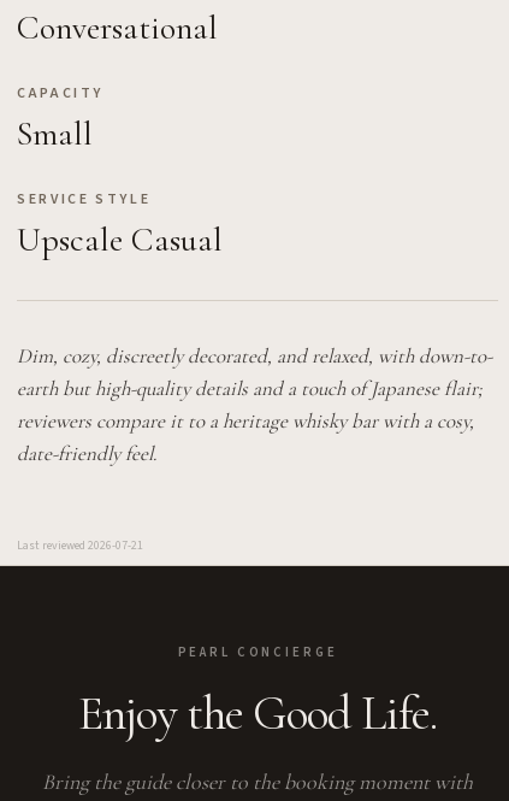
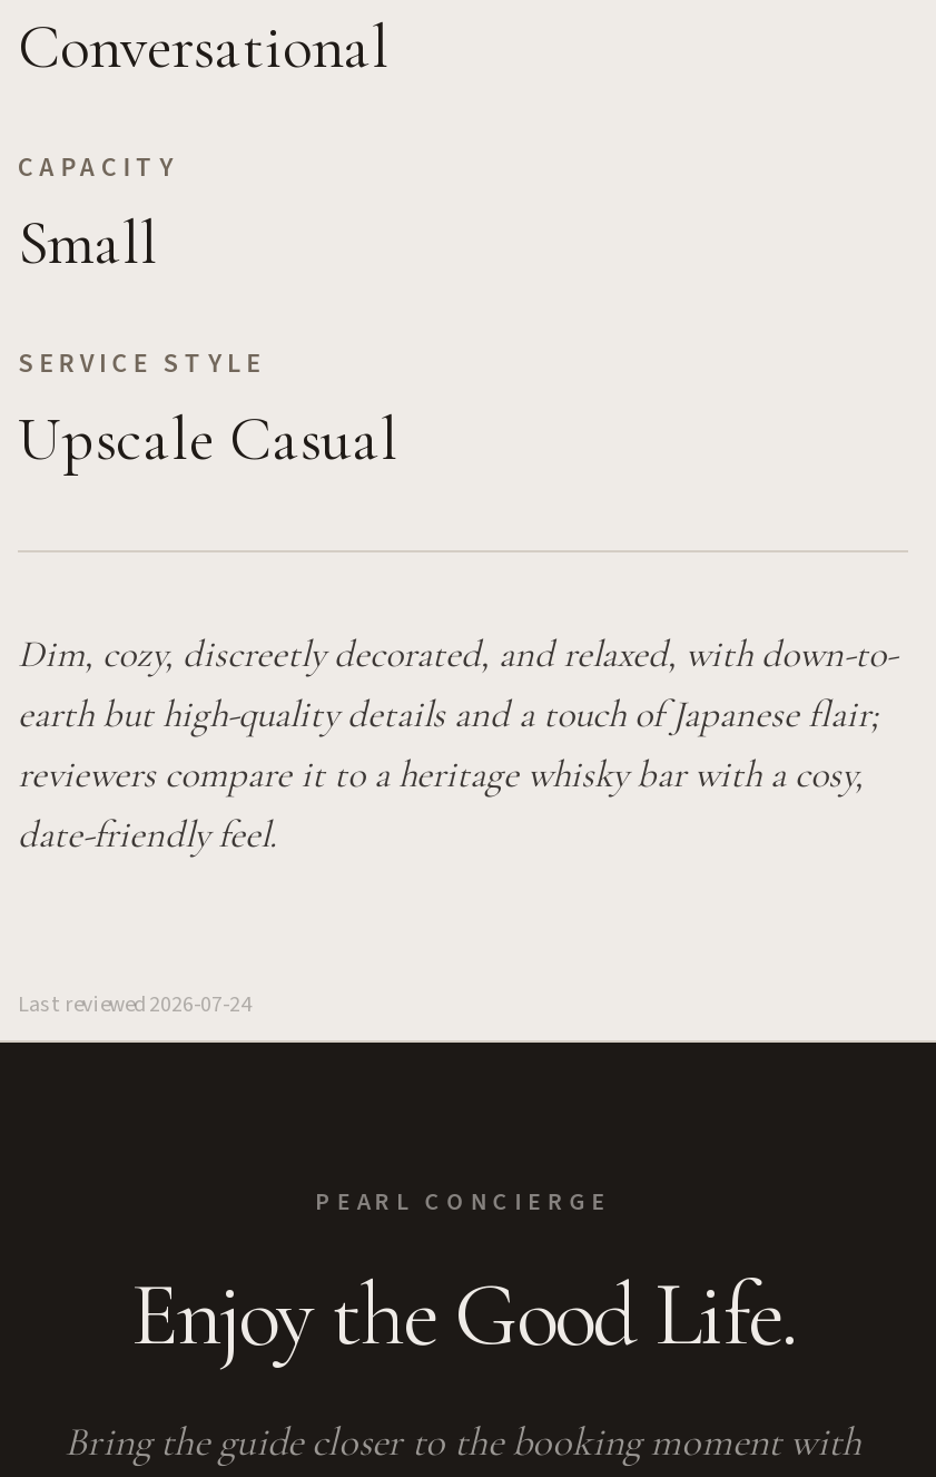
- Last reviewed 2026-07-21
+ Last reviewed 2026-07-24
